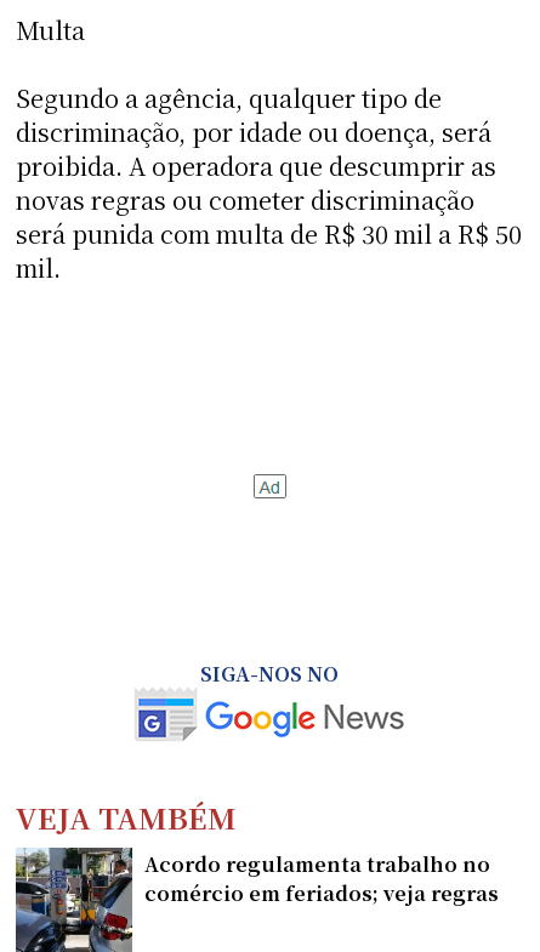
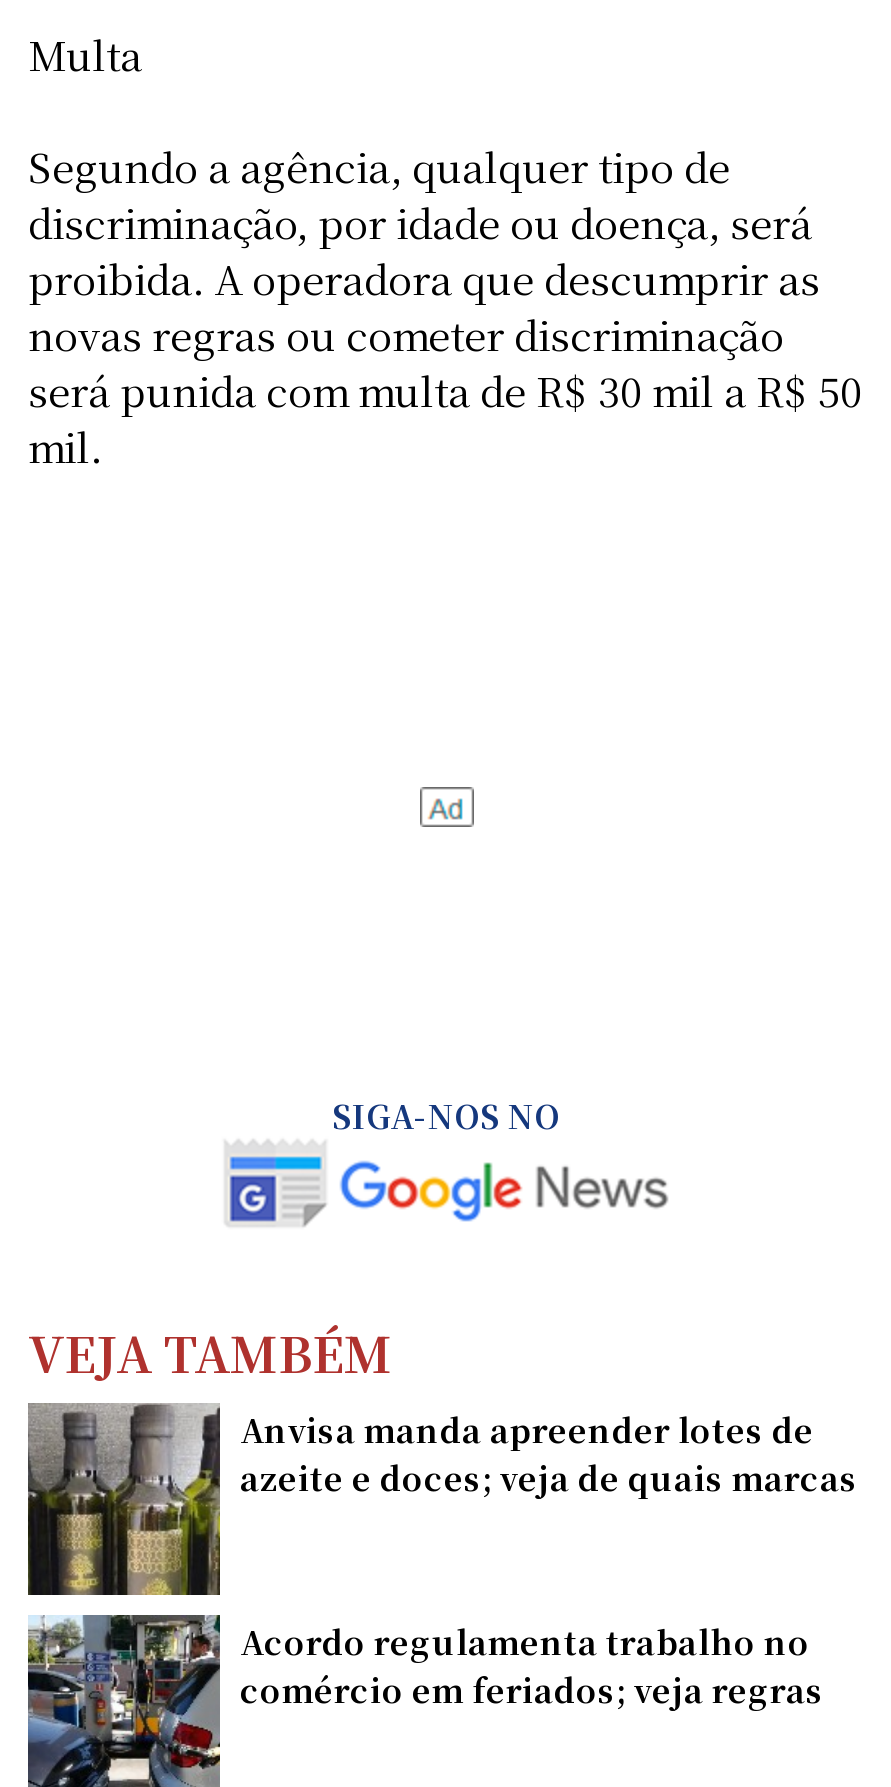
+ [image]
+ Anvisa manda apreender lotes de
+ azeite e doces; veja de quais marcas
